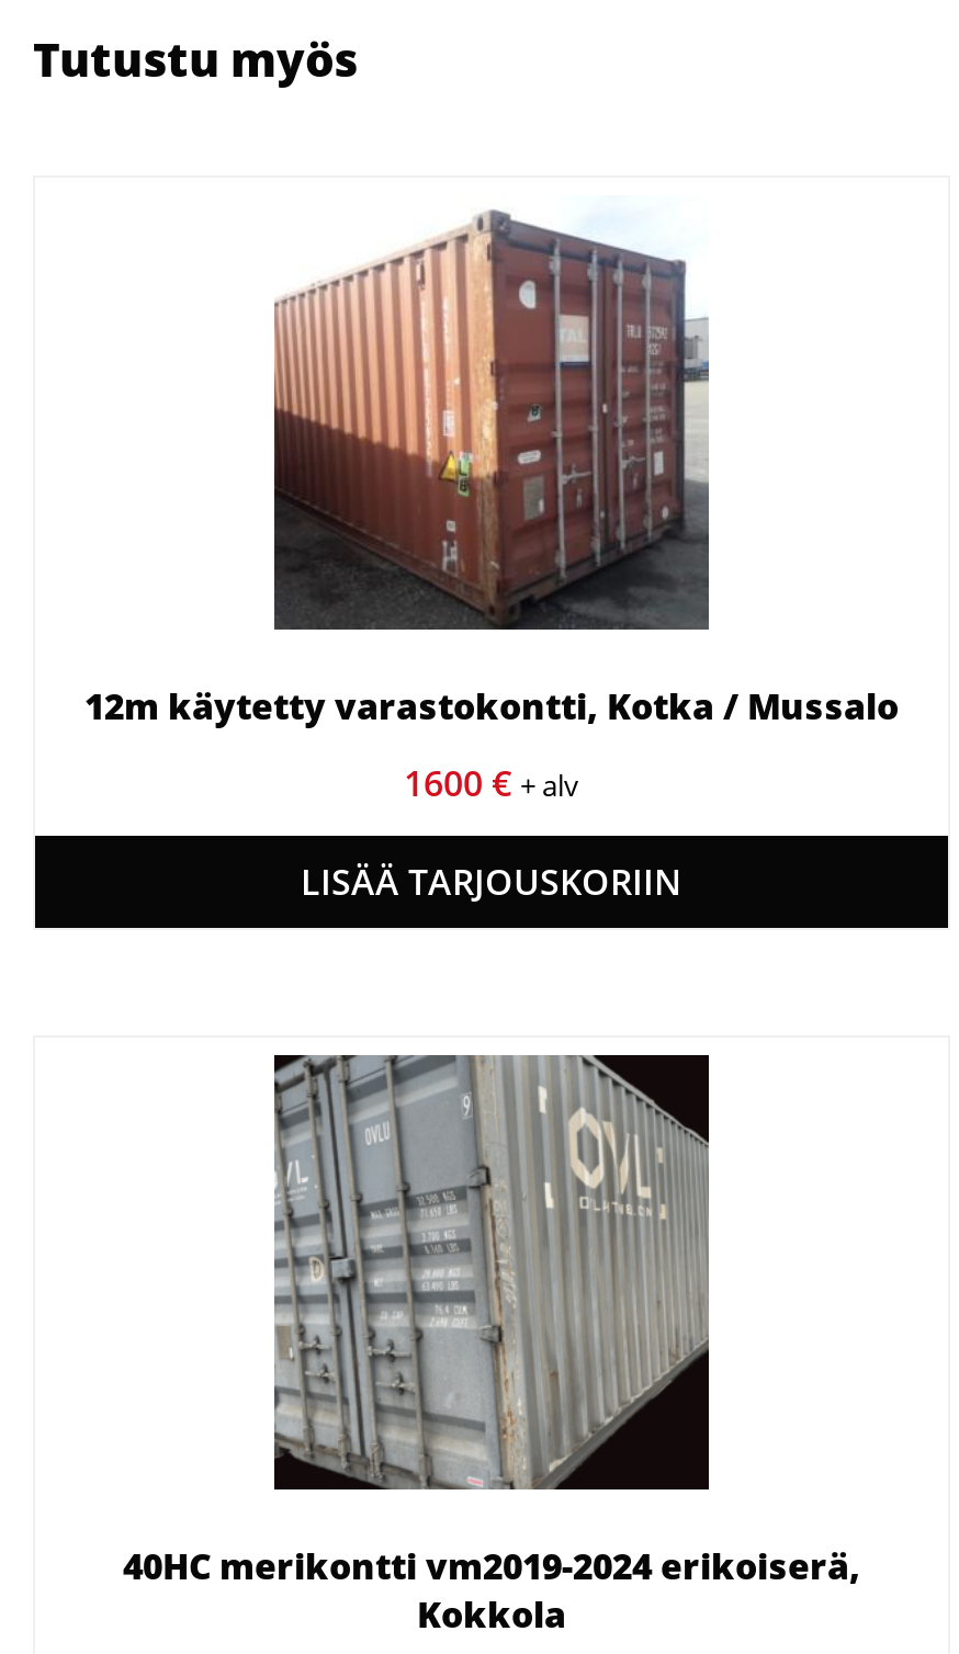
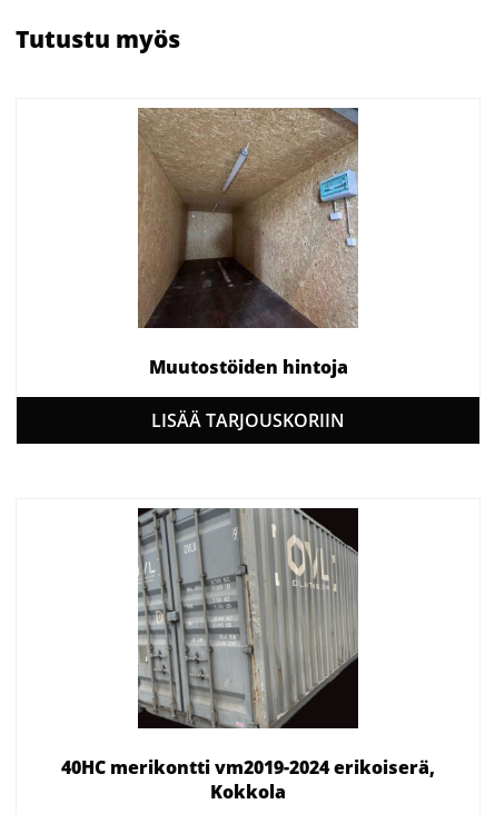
- [image]
- 12m käytetty varastokontti, Kotka / Mussalo
- 1600 € + alv
+ [image]
+ Muutostöiden hintoja
